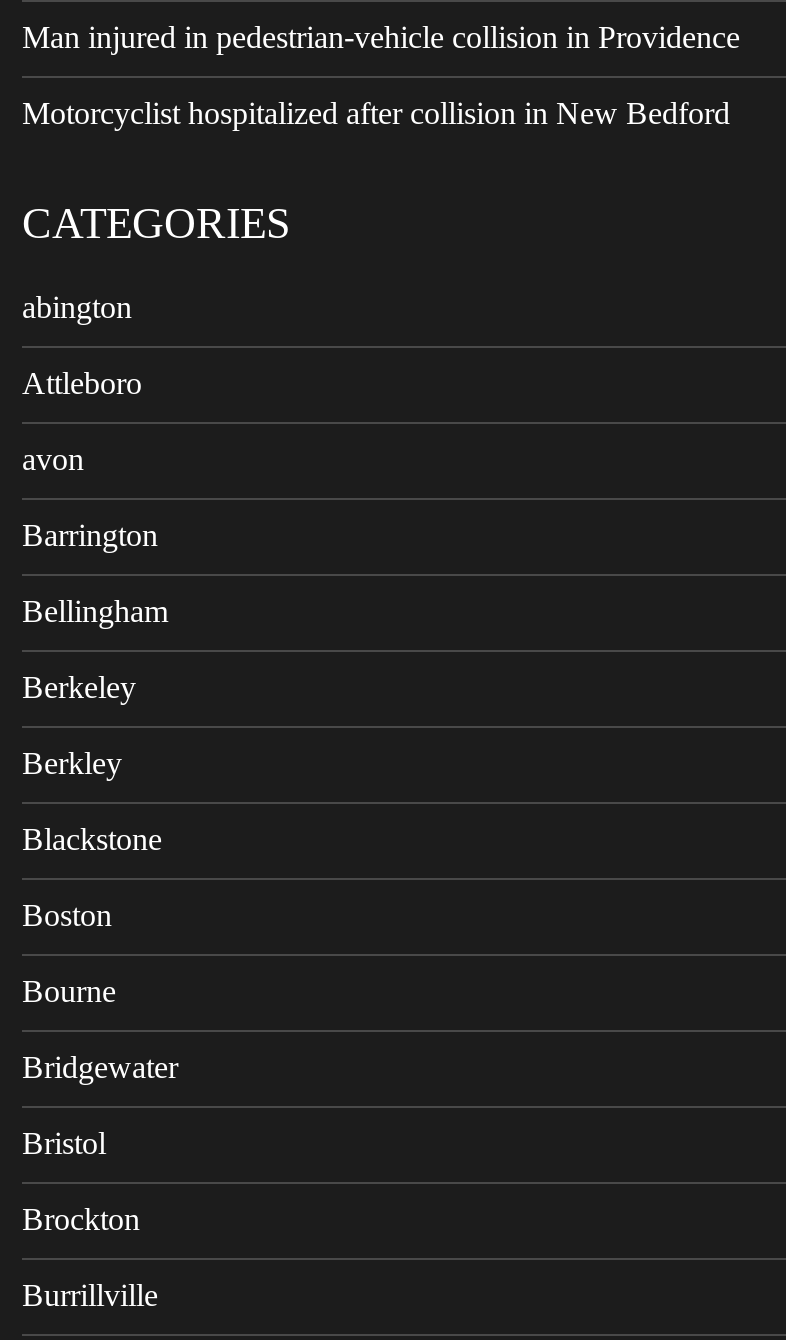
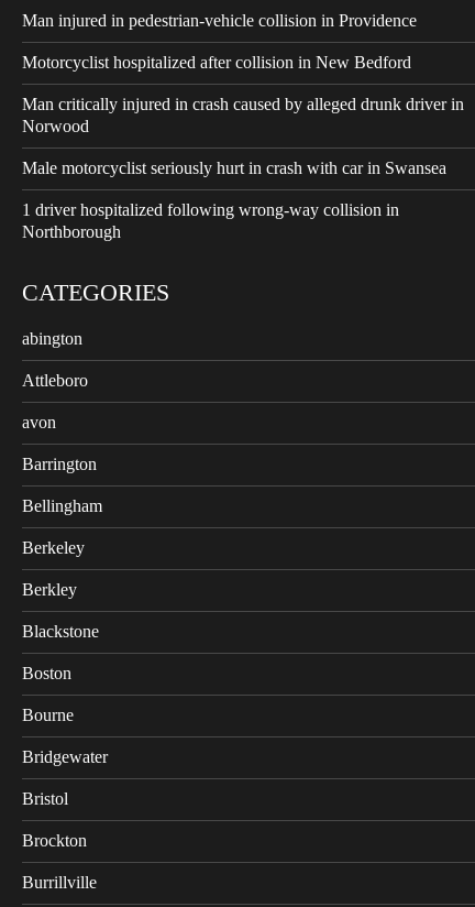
+ Man critically injured in crash caused by alleged drunk driver in
+ Norwood
+ Male motorcyclist seriously hurt in crash with car in Swansea
+ 1 driver hospitalized following wrong-way collision in
+ Northborough
